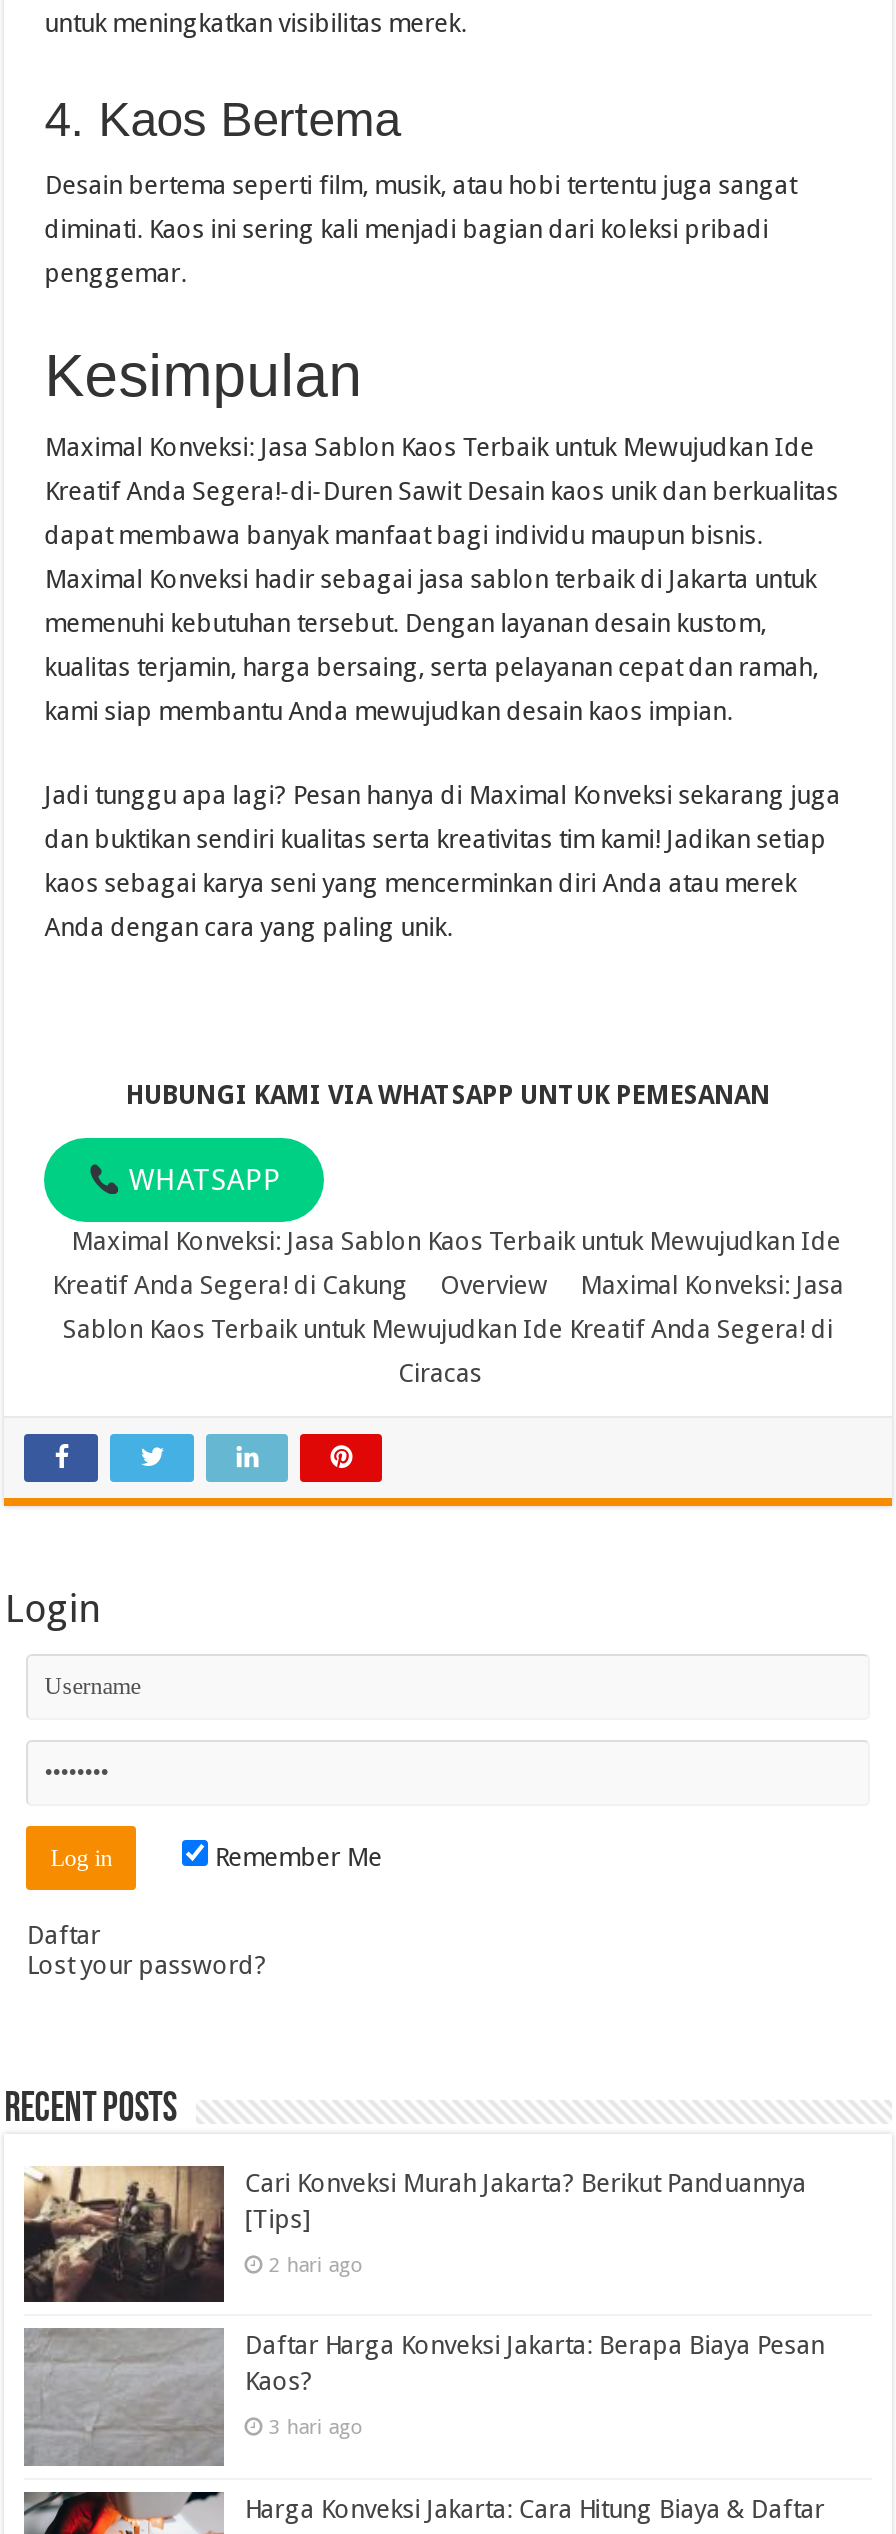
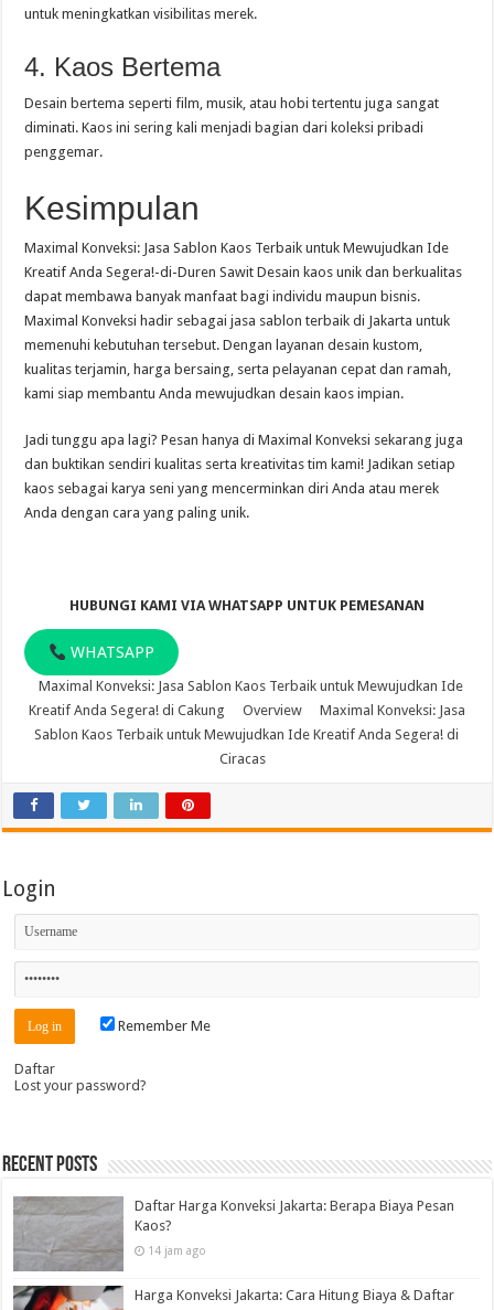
- [image]
- Cari Konveksi Murah Jakarta? Berikut Panduannya
- [Tips]
- 2 hari ago

- 3 hari ago
+ 14 jam ago
